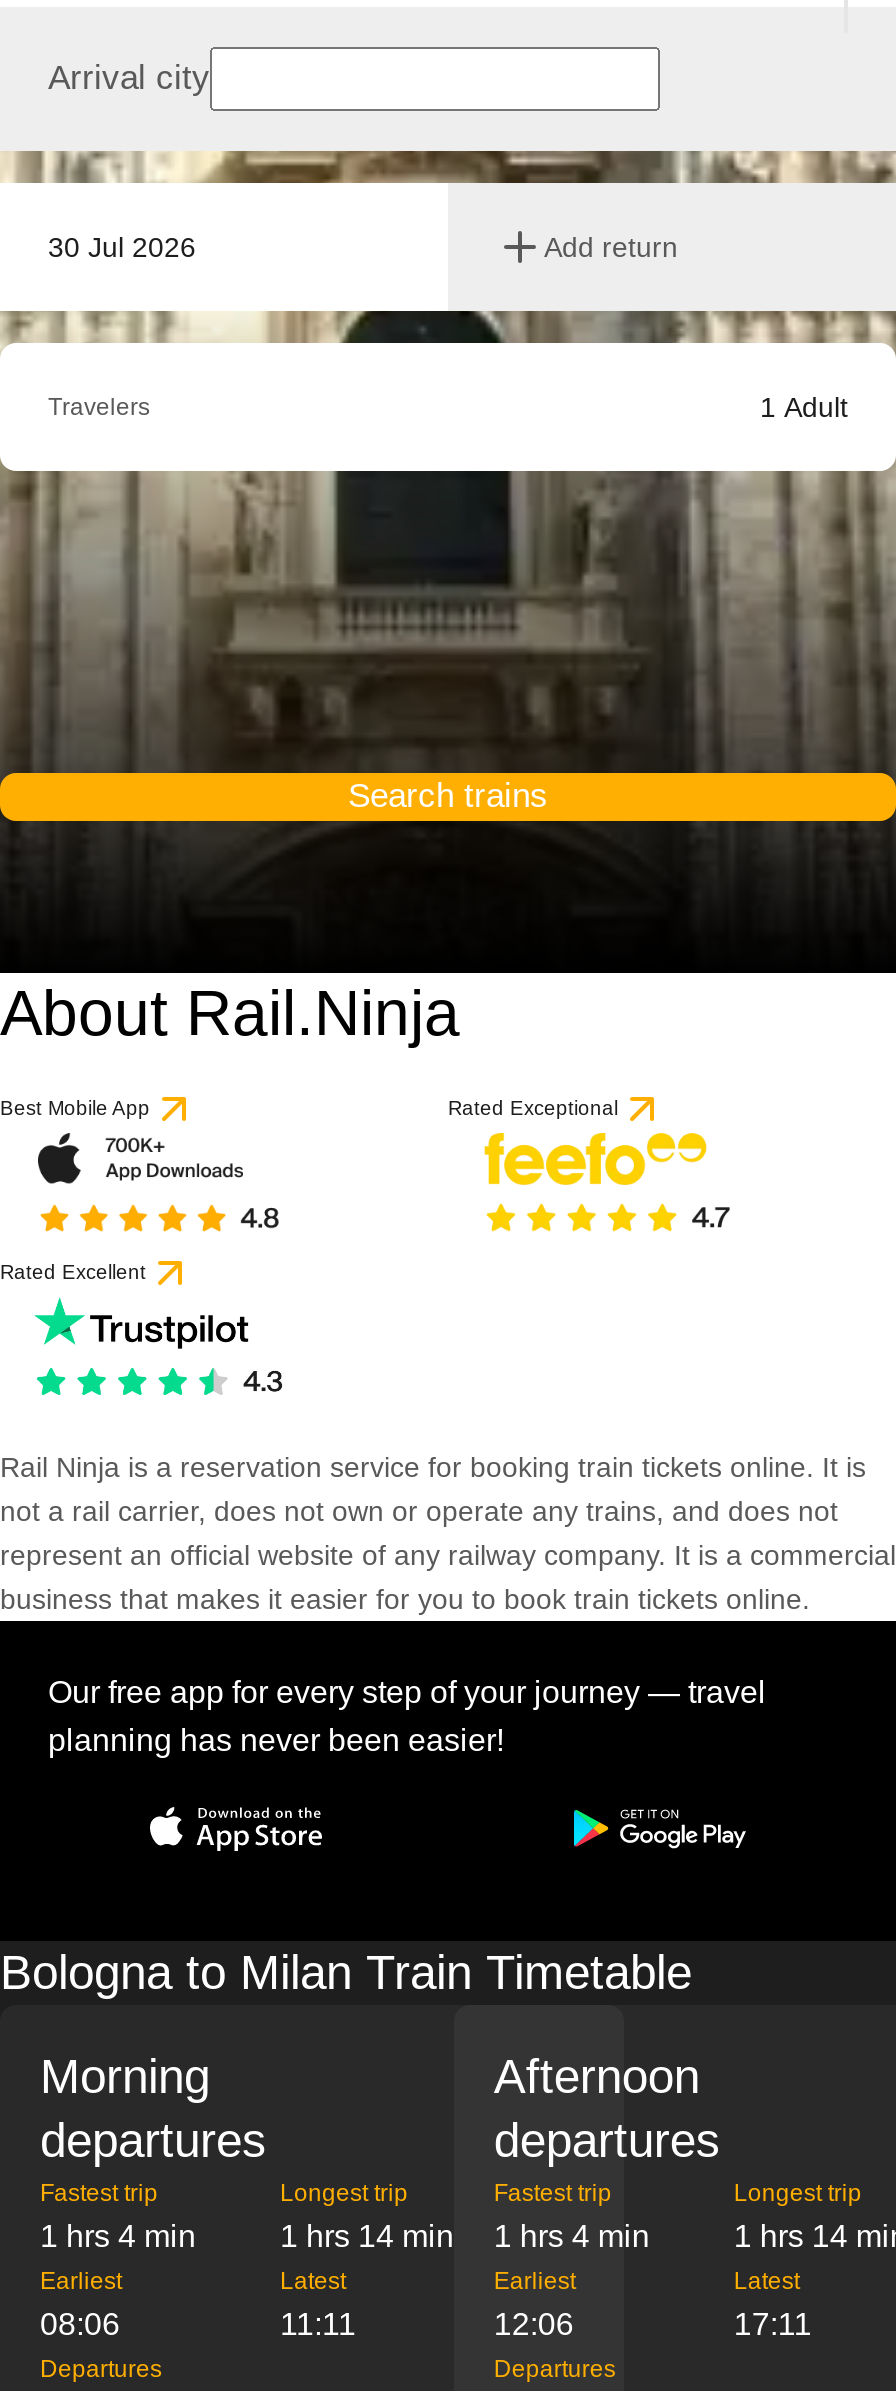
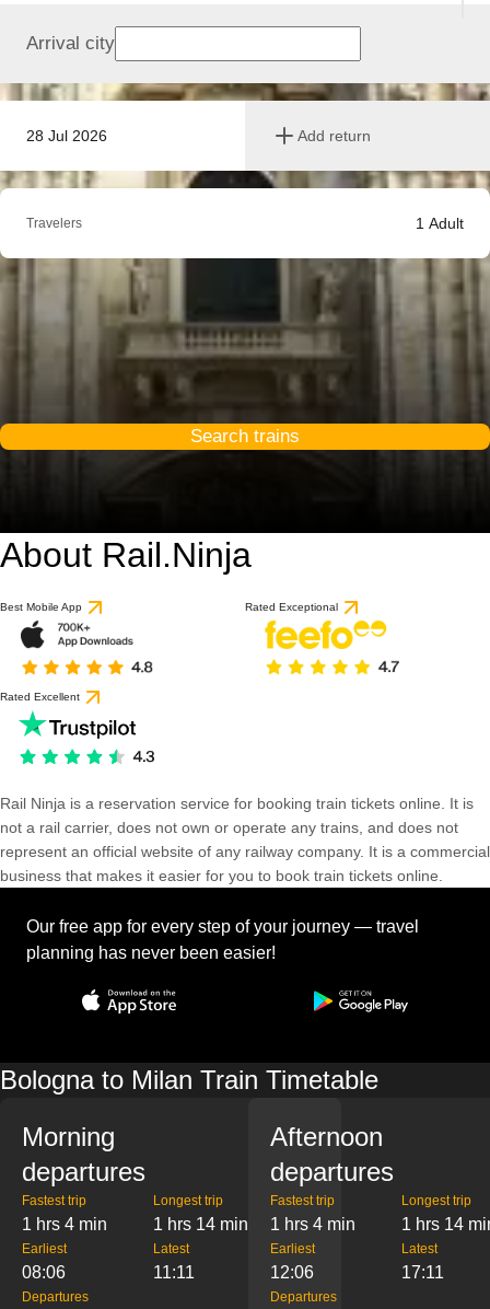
- 30 Jul 2026
+ 28 Jul 2026
